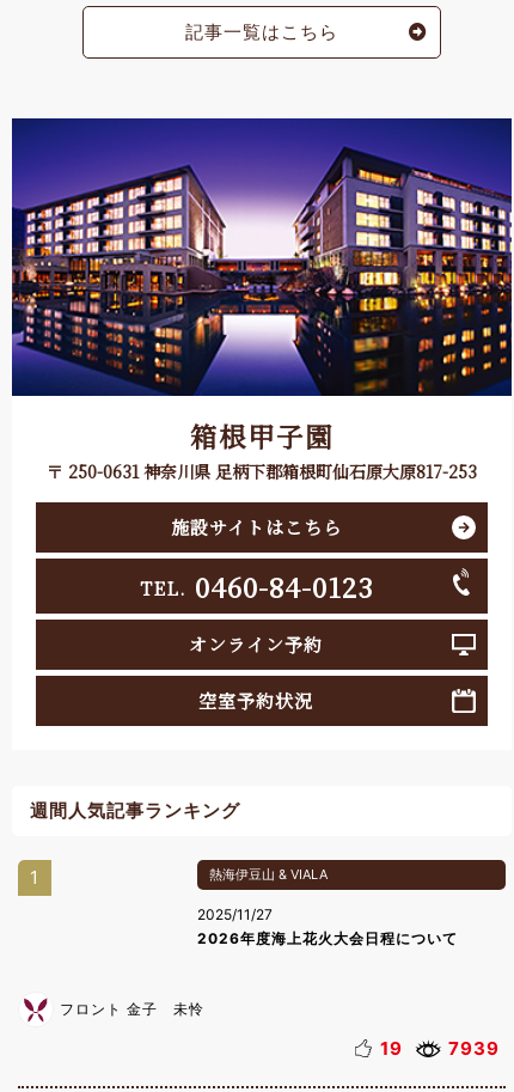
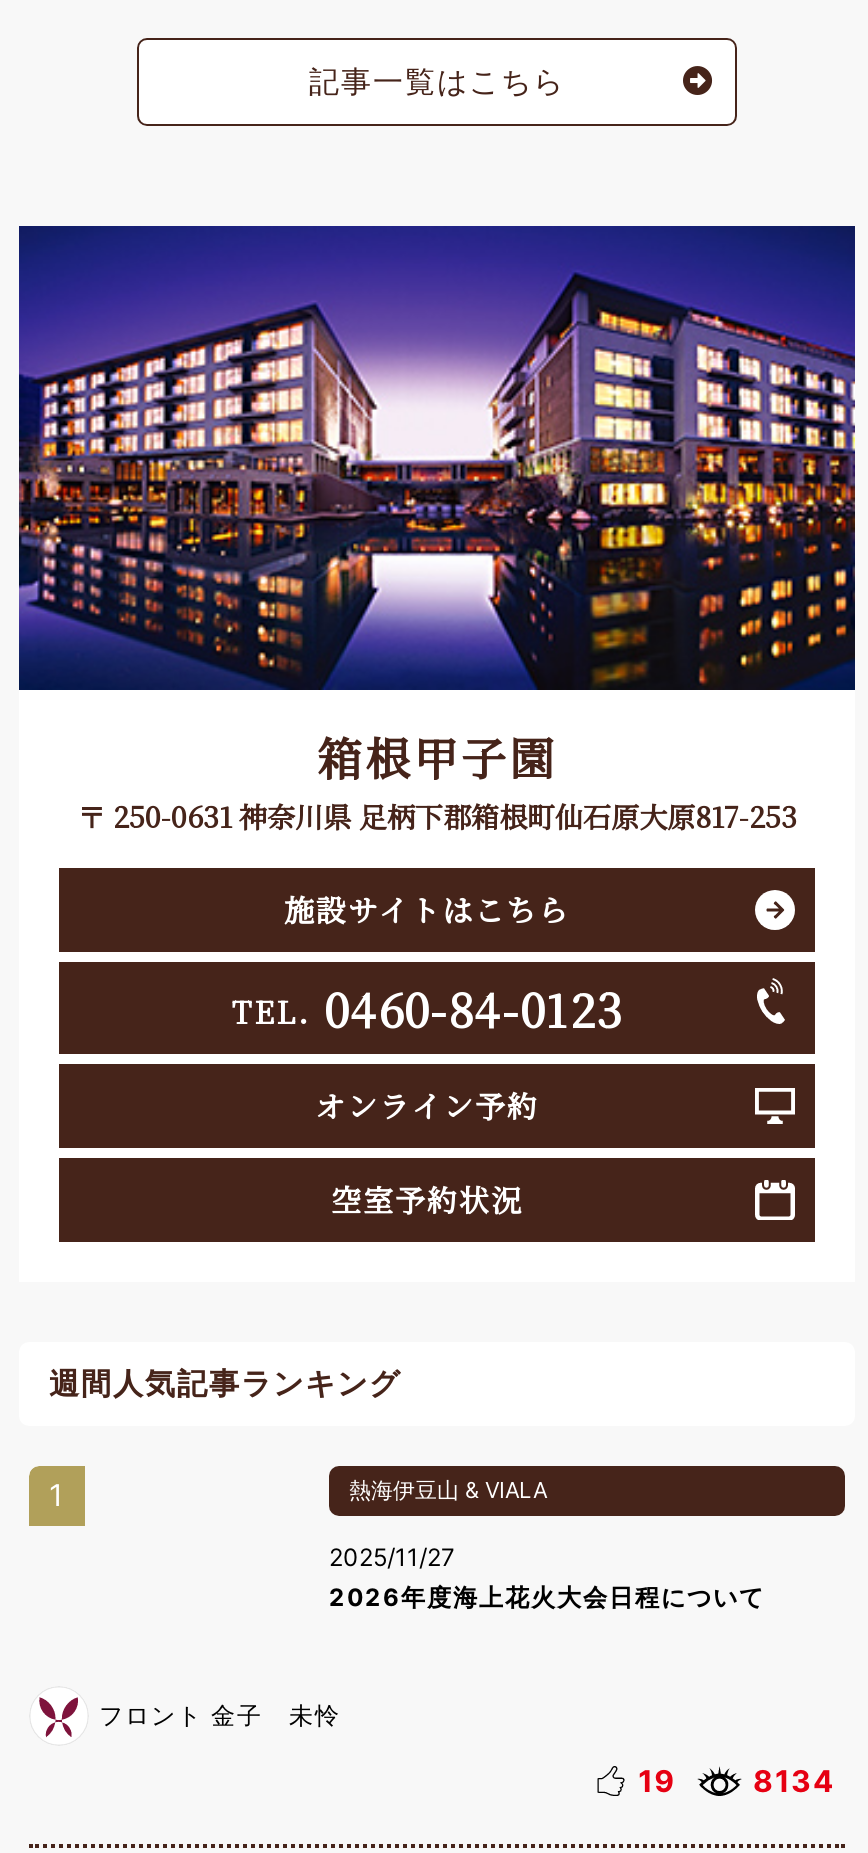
- 7939
+ 8134
